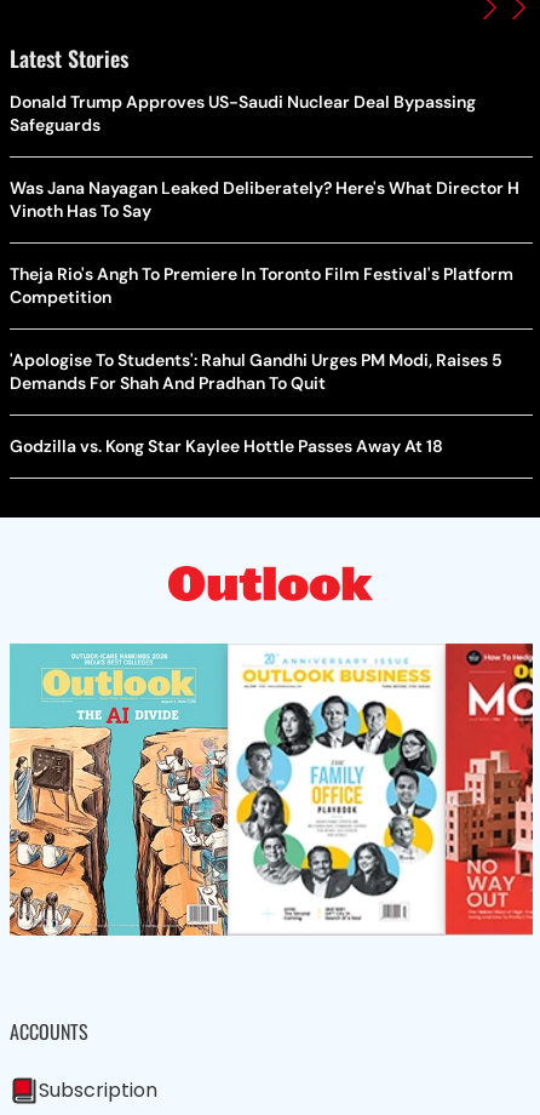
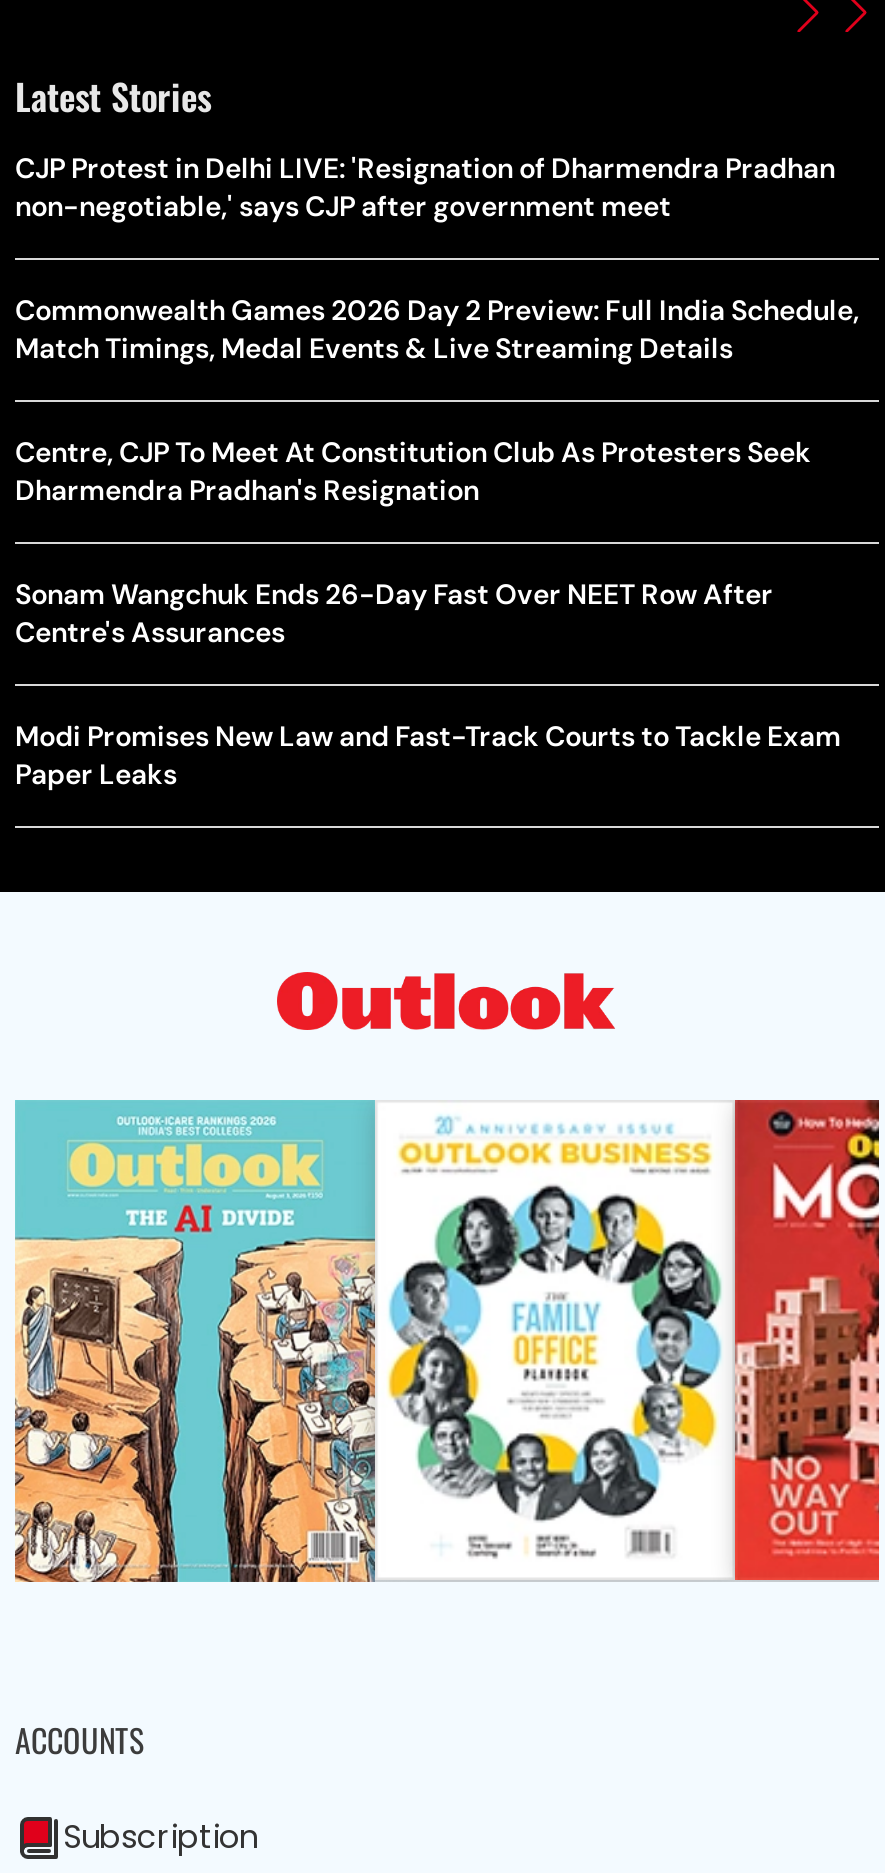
- Donald Trump Approves US-Saudi Nuclear Deal Bypassing
- Safeguards
+ CJP Protest in Delhi LIVE: 'Resignation of Dharmendra Pradhan
+ non-negotiable,' says CJP after government meet

- Was Jana Nayagan Leaked Deliberately? Here's What Director H
- Vinoth Has To Say
+ Commonwealth Games 2026 Day 2 Preview: Full India Schedule,
+ Match Timings, Medal Events & Live Streaming Details

- Theja Rio's Angh To Premiere In Toronto Film Festival's Platform
- Competition
+ Centre, CJP To Meet At Constitution Club As Protesters Seek
+ Dharmendra Pradhan's Resignation

- 'Apologise To Students': Rahul Gandhi Urges PM Modi, Raises 5
- Demands For Shah And Pradhan To Quit
+ Sonam Wangchuk Ends 26-Day Fast Over NEET Row After
+ Centre's Assurances

- Godzilla vs. Kong Star Kaylee Hottle Passes Away At 18
+ Modi Promises New Law and Fast-Track Courts to Tackle Exam
+ Paper Leaks
